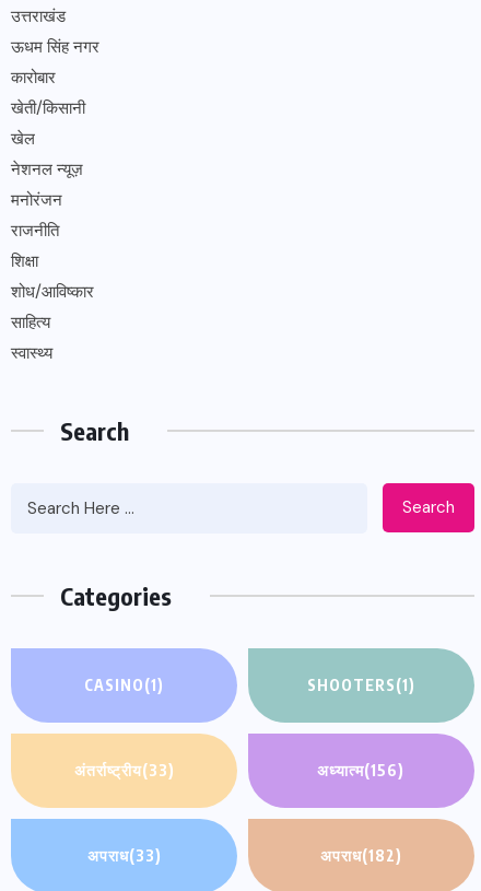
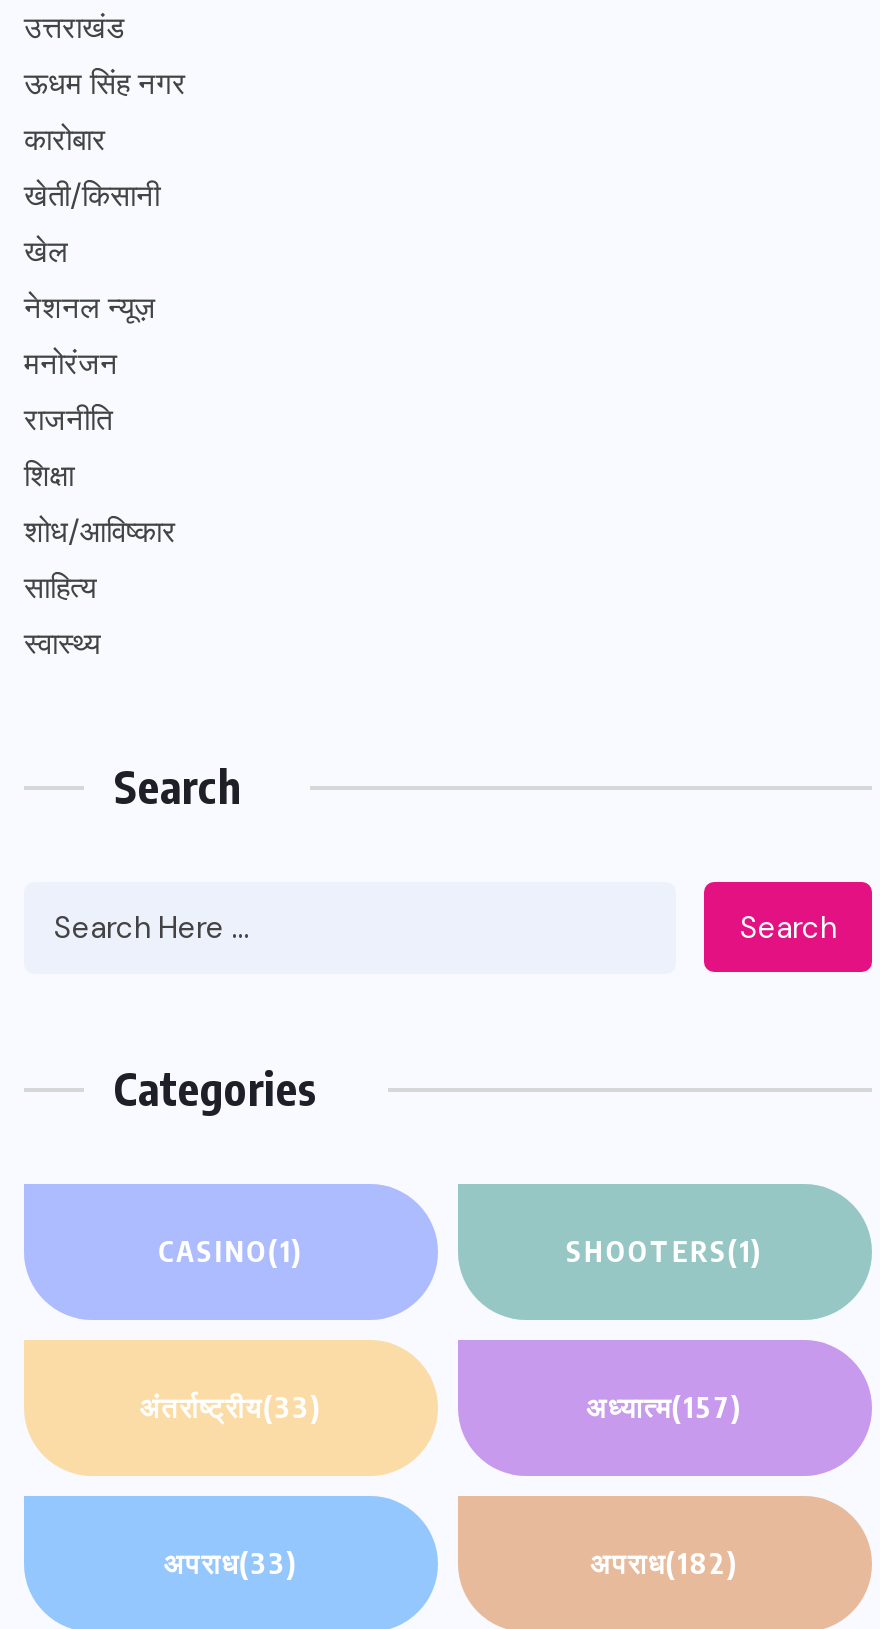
- अध्यात्म(156)
+ अध्यात्म(157)
